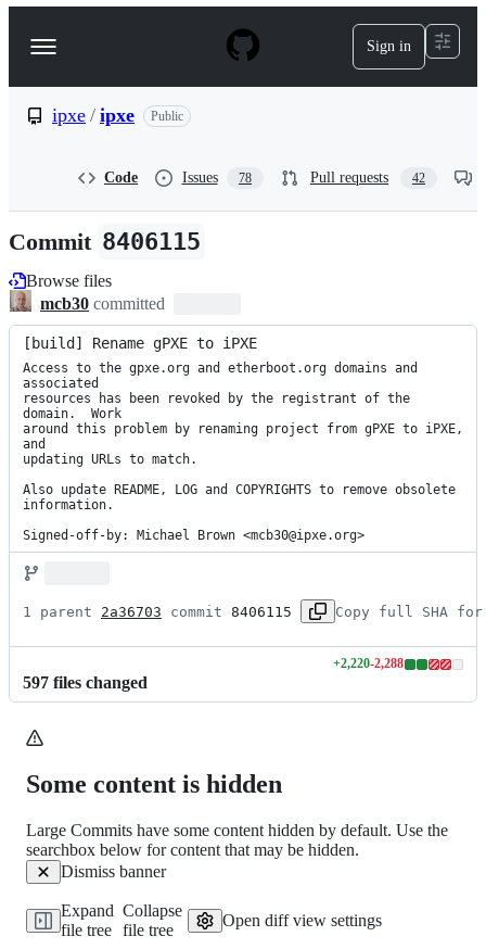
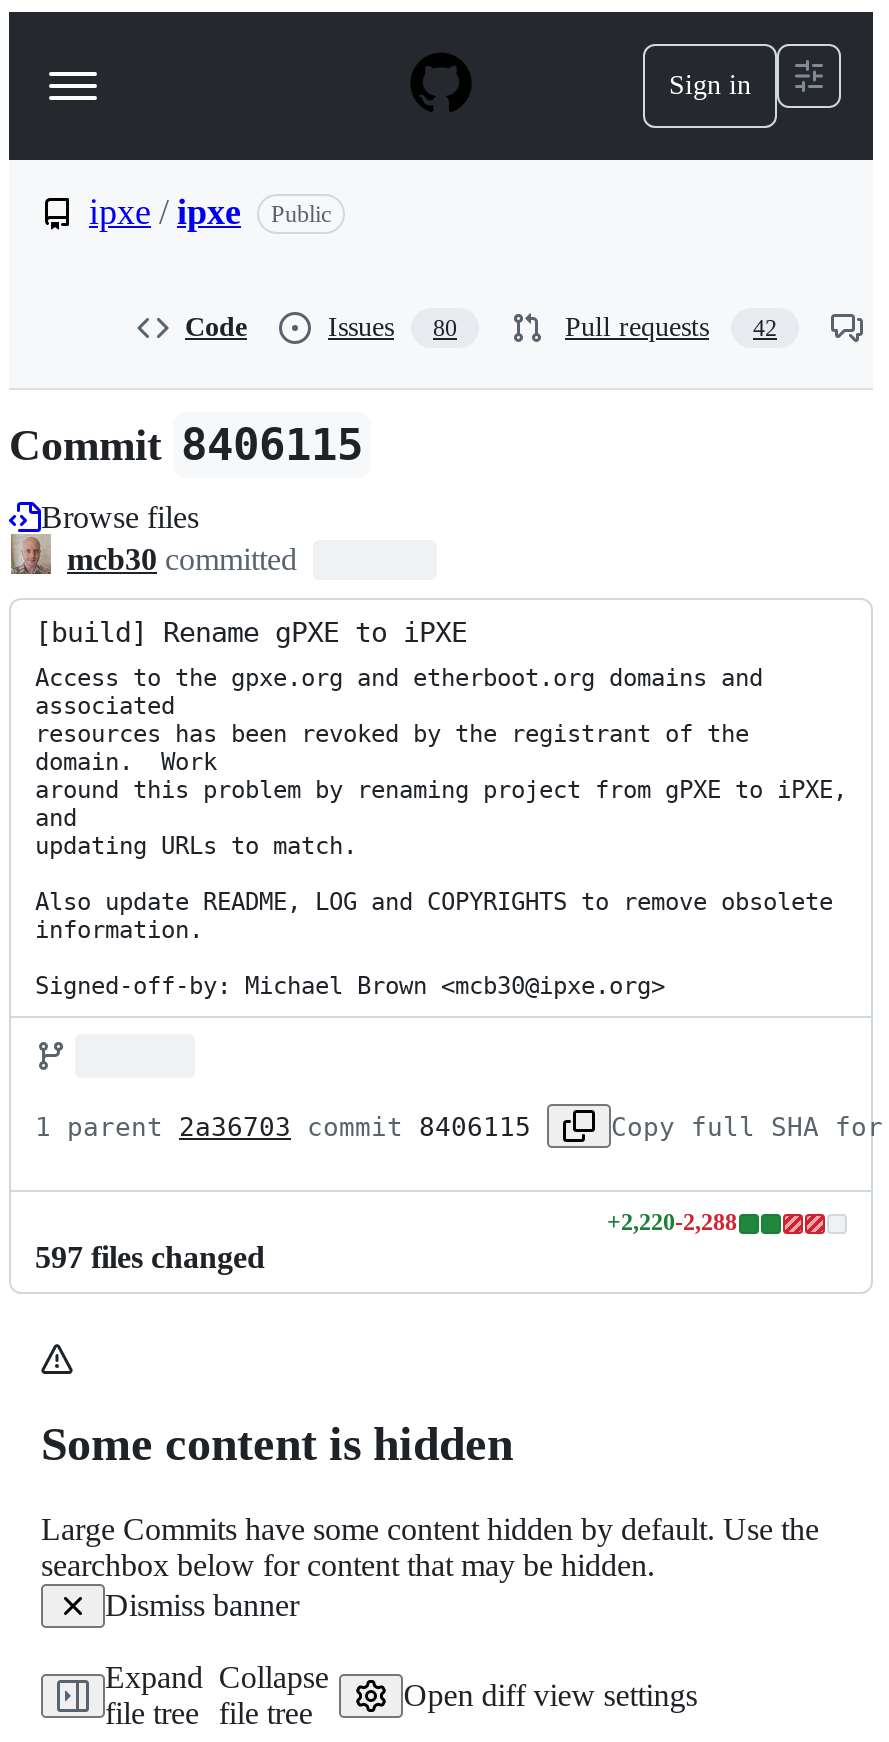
- Issues 78
+ Issues 80
